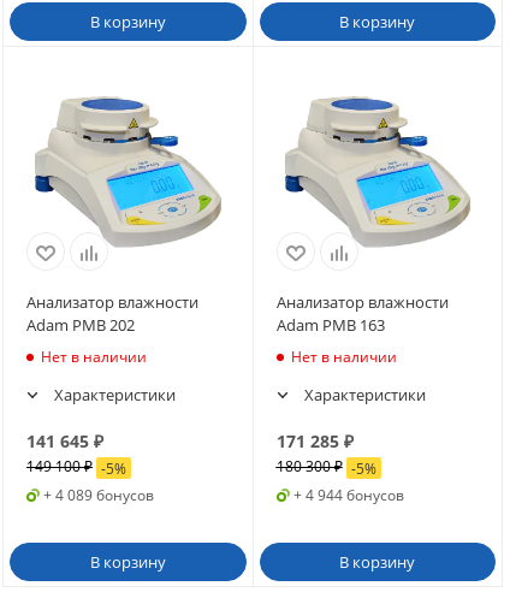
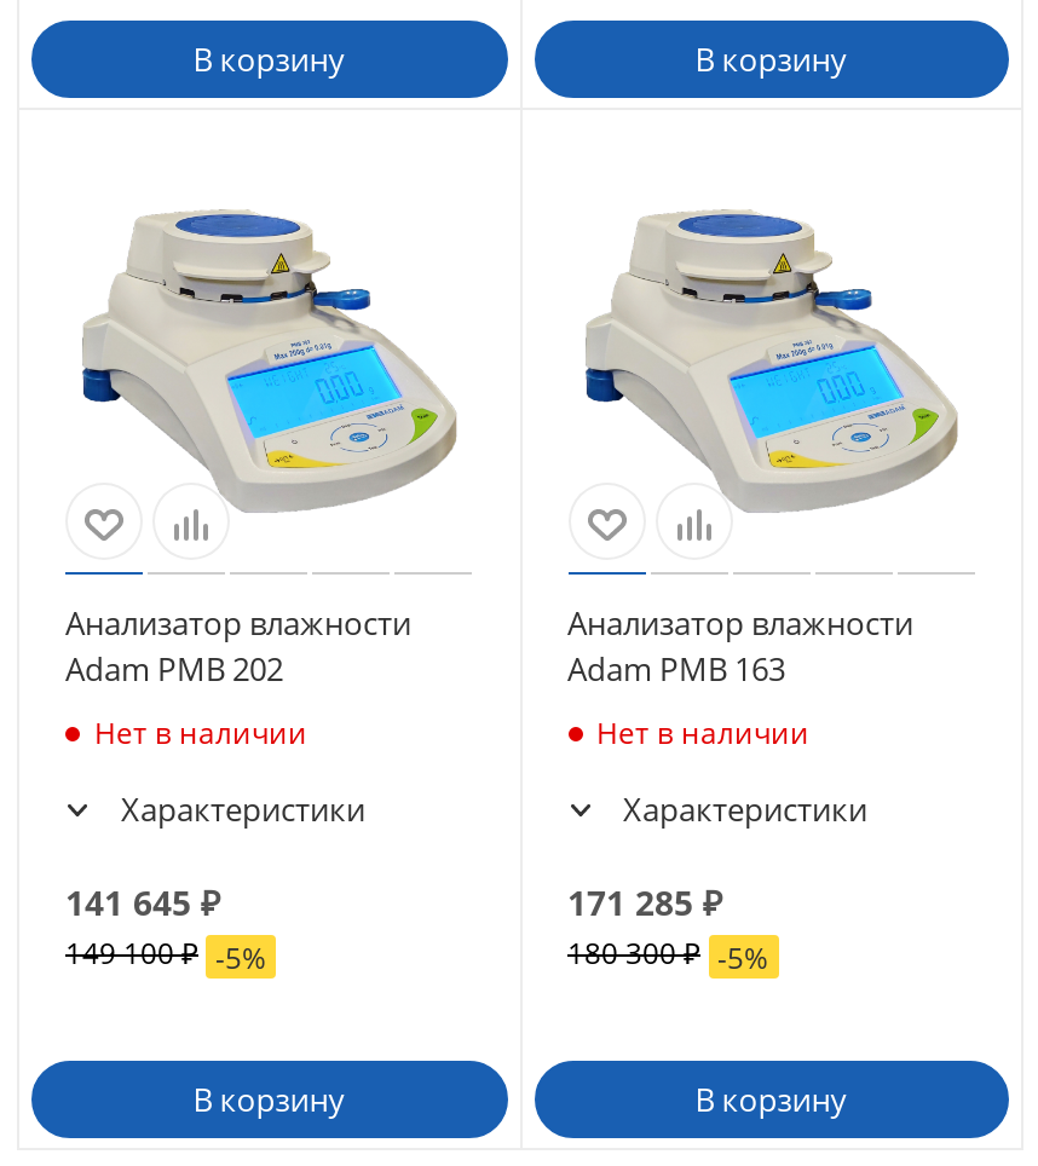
- + 4 089 бонусов

- + 4 944 бонусов
